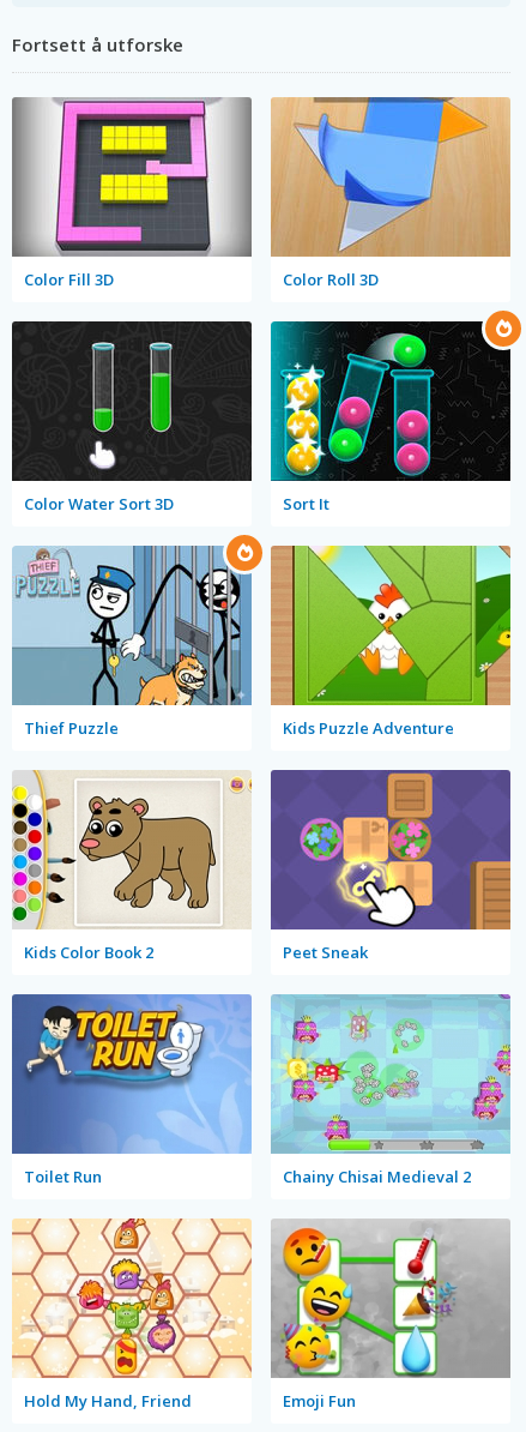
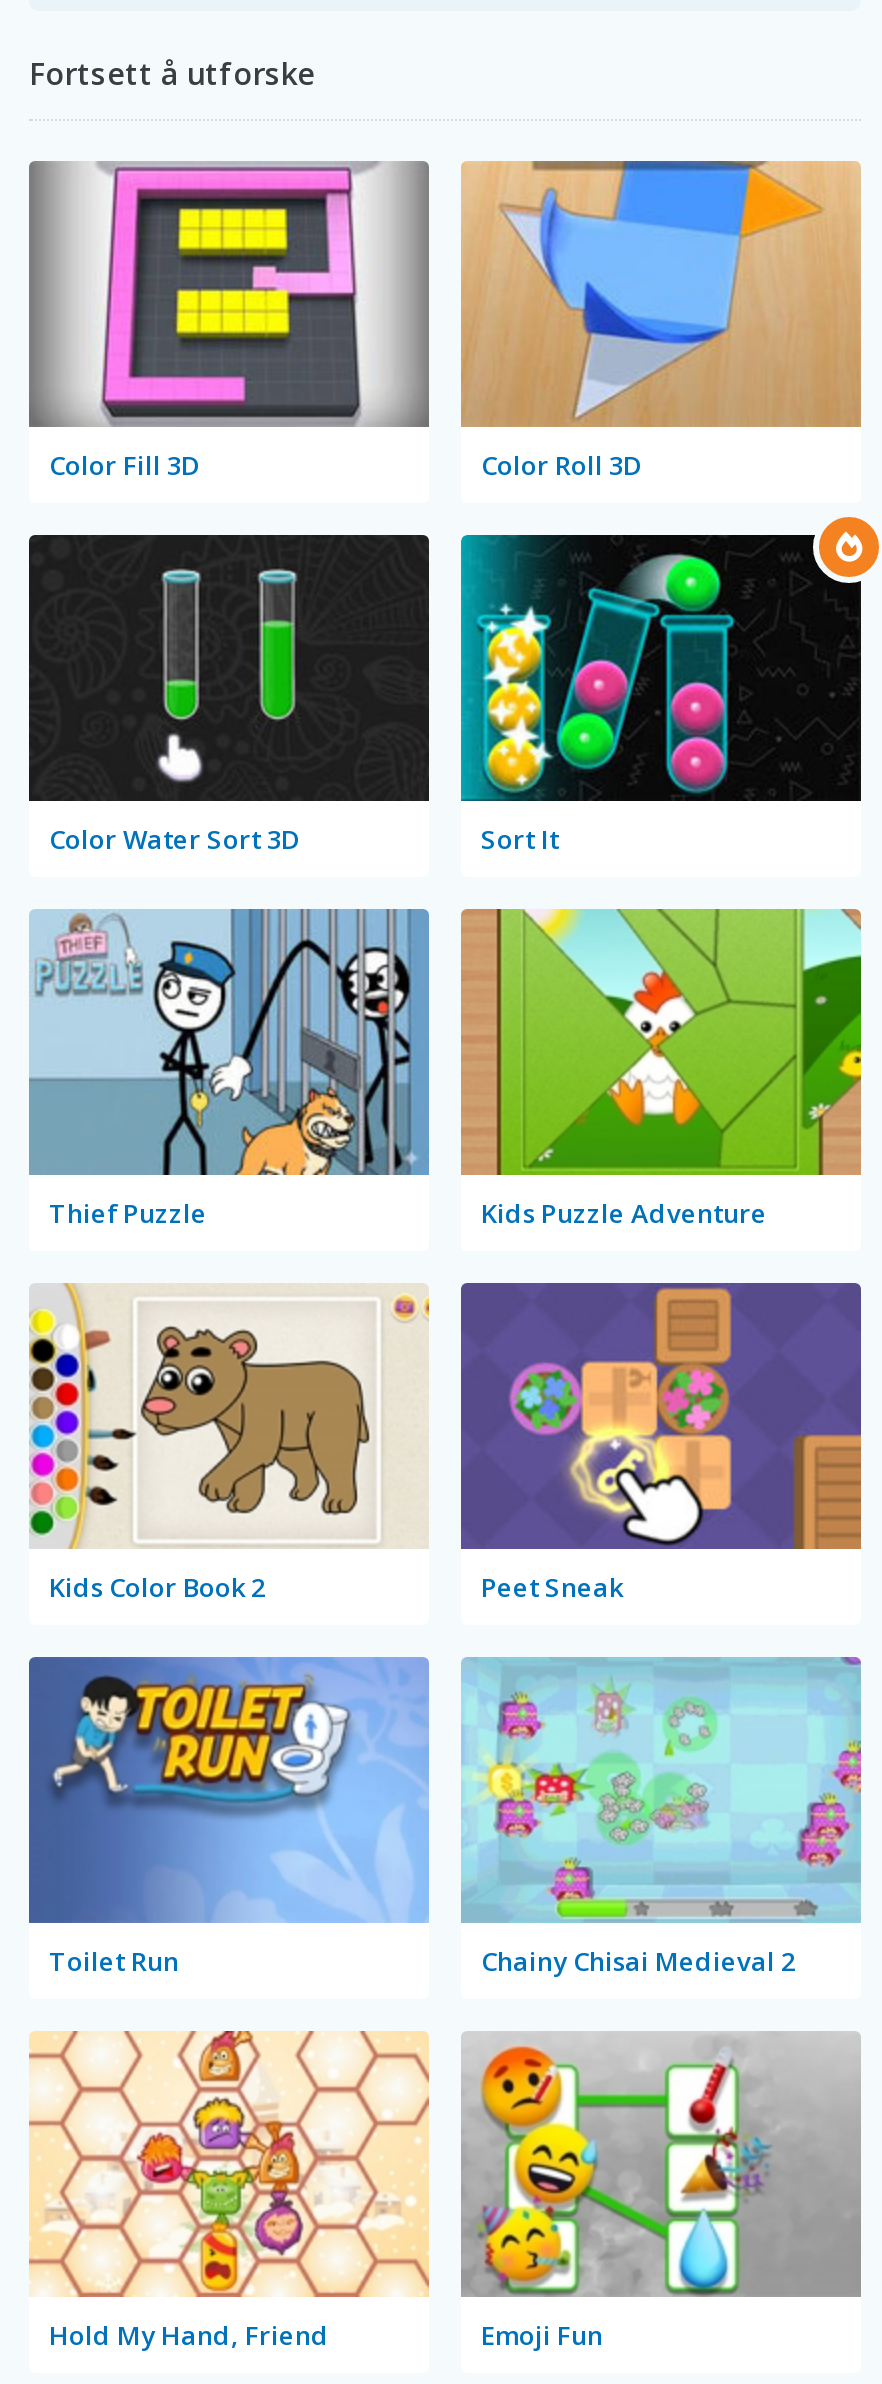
- [image]
+ [image]
